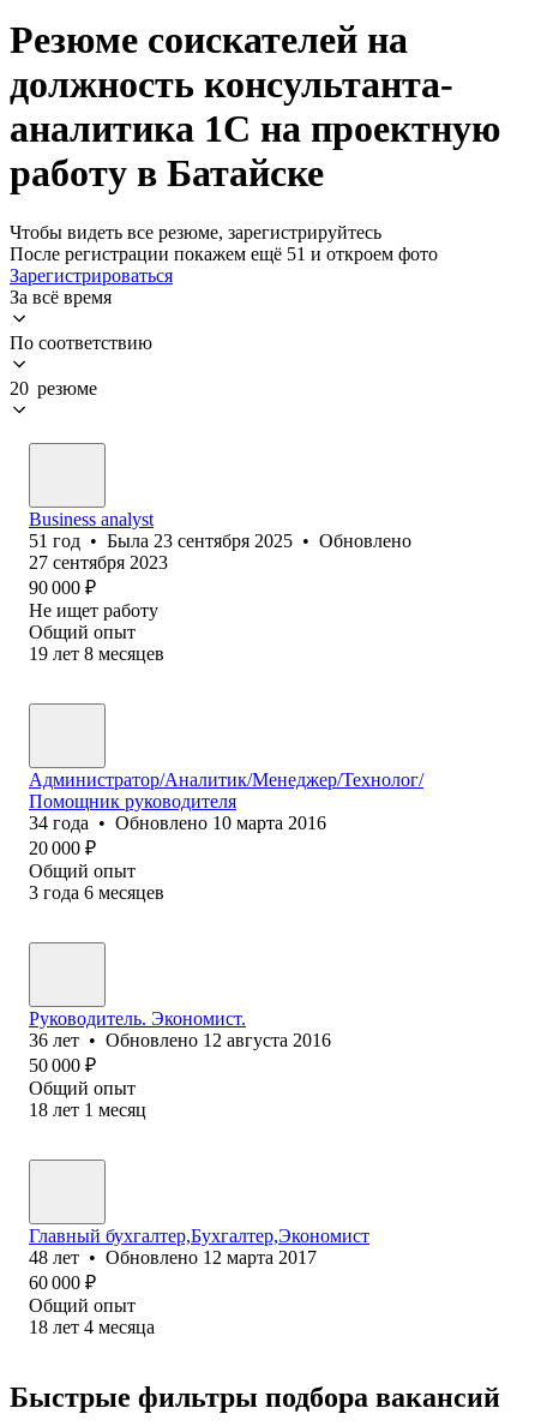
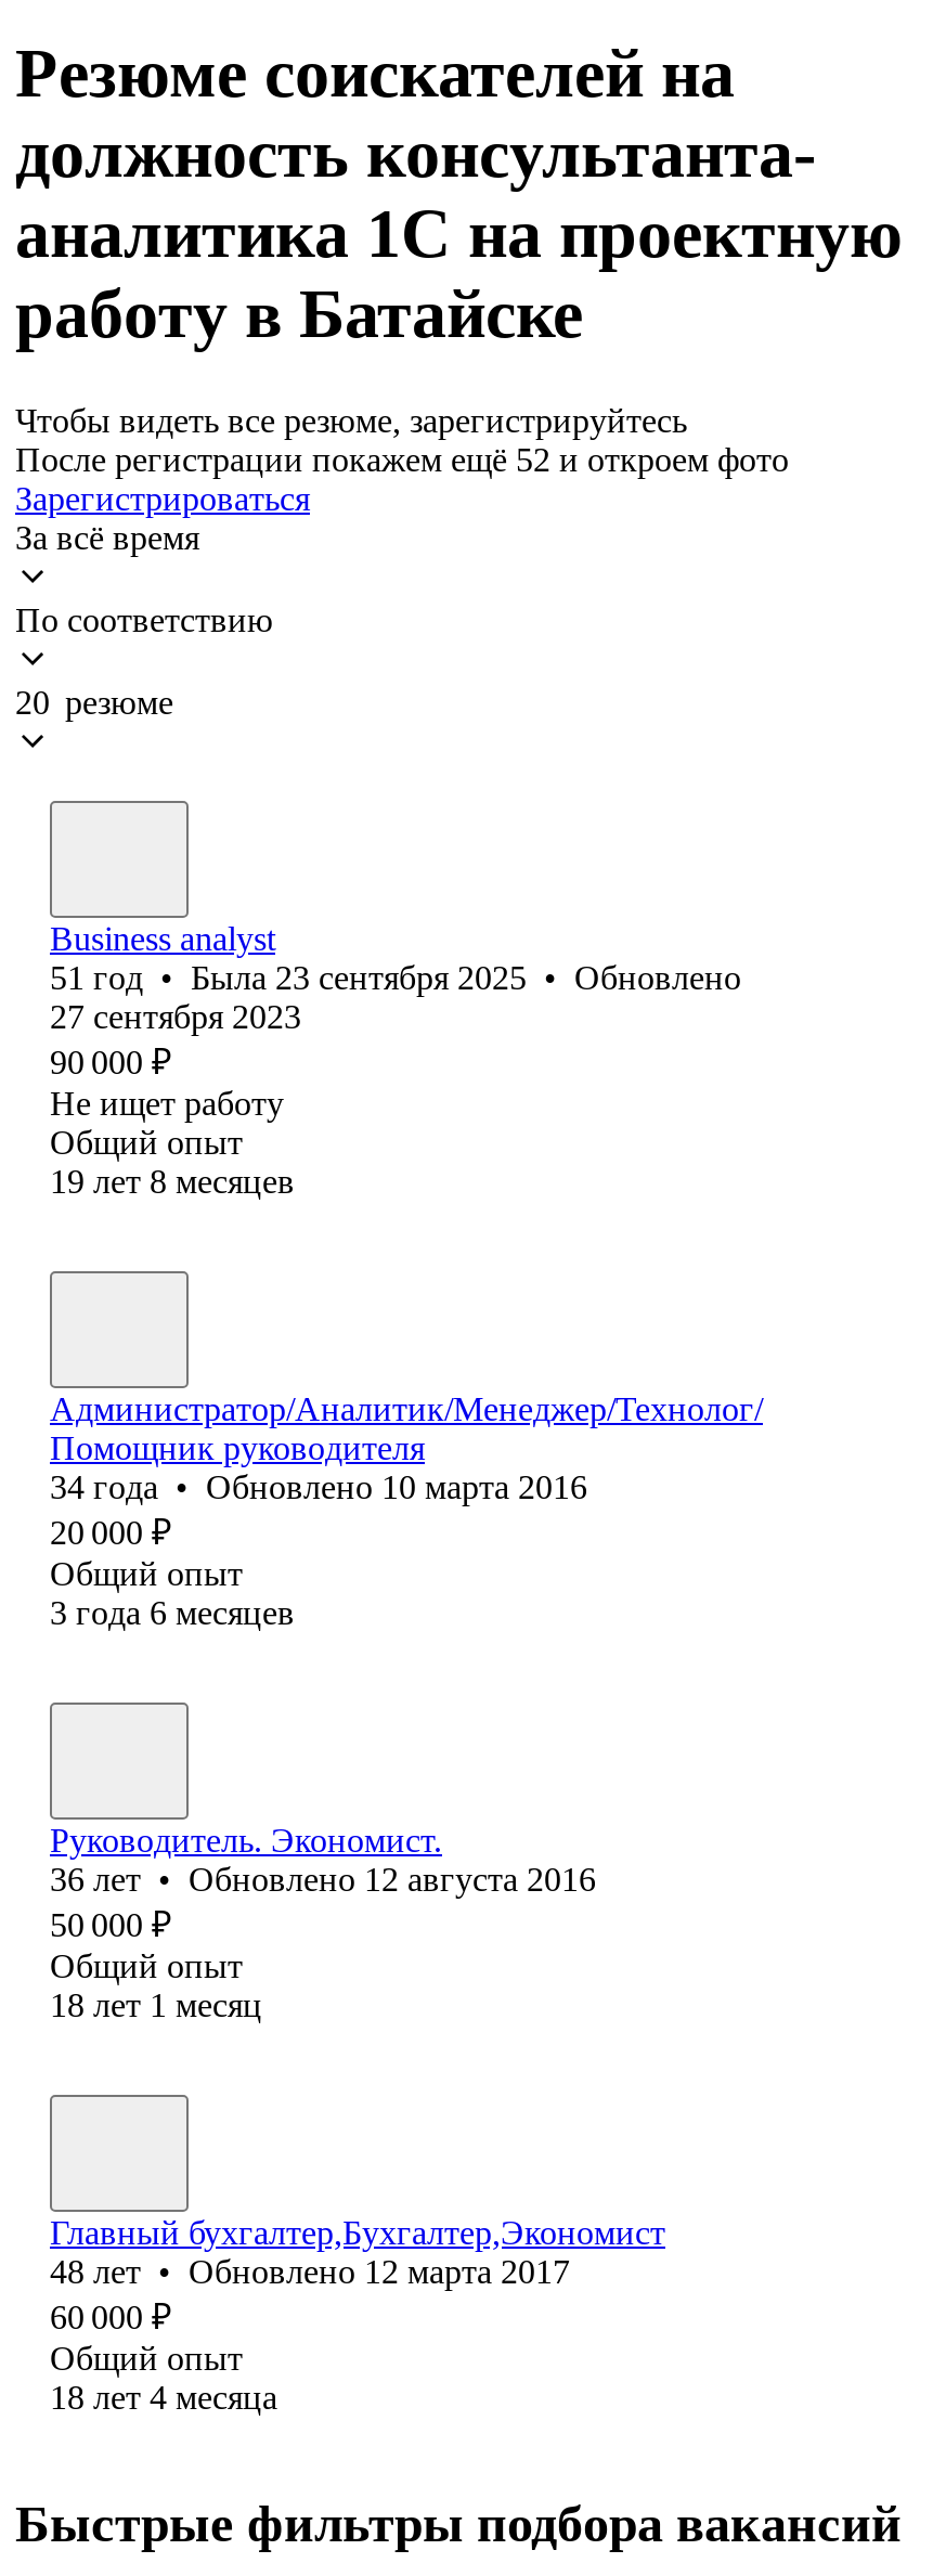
- После регистрации покажем ещё 51 и откроем фото
+ После регистрации покажем ещё 52 и откроем фото
